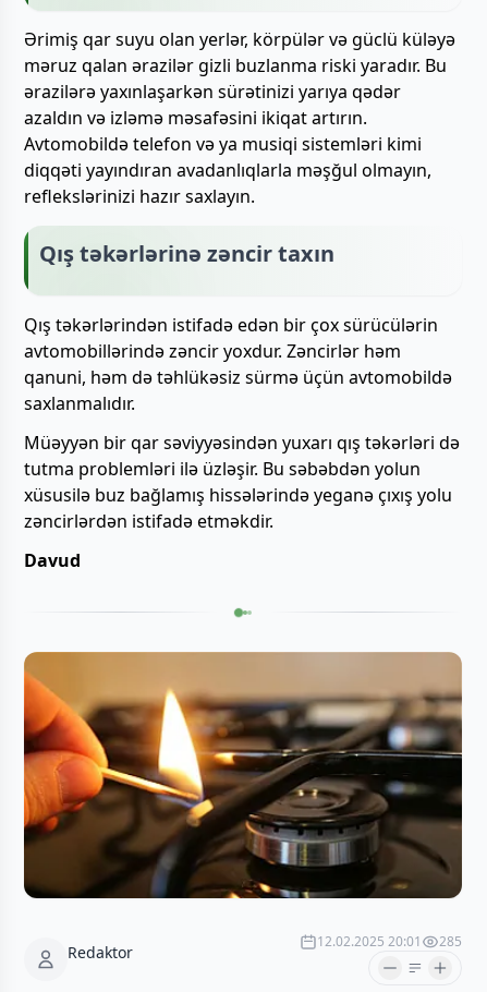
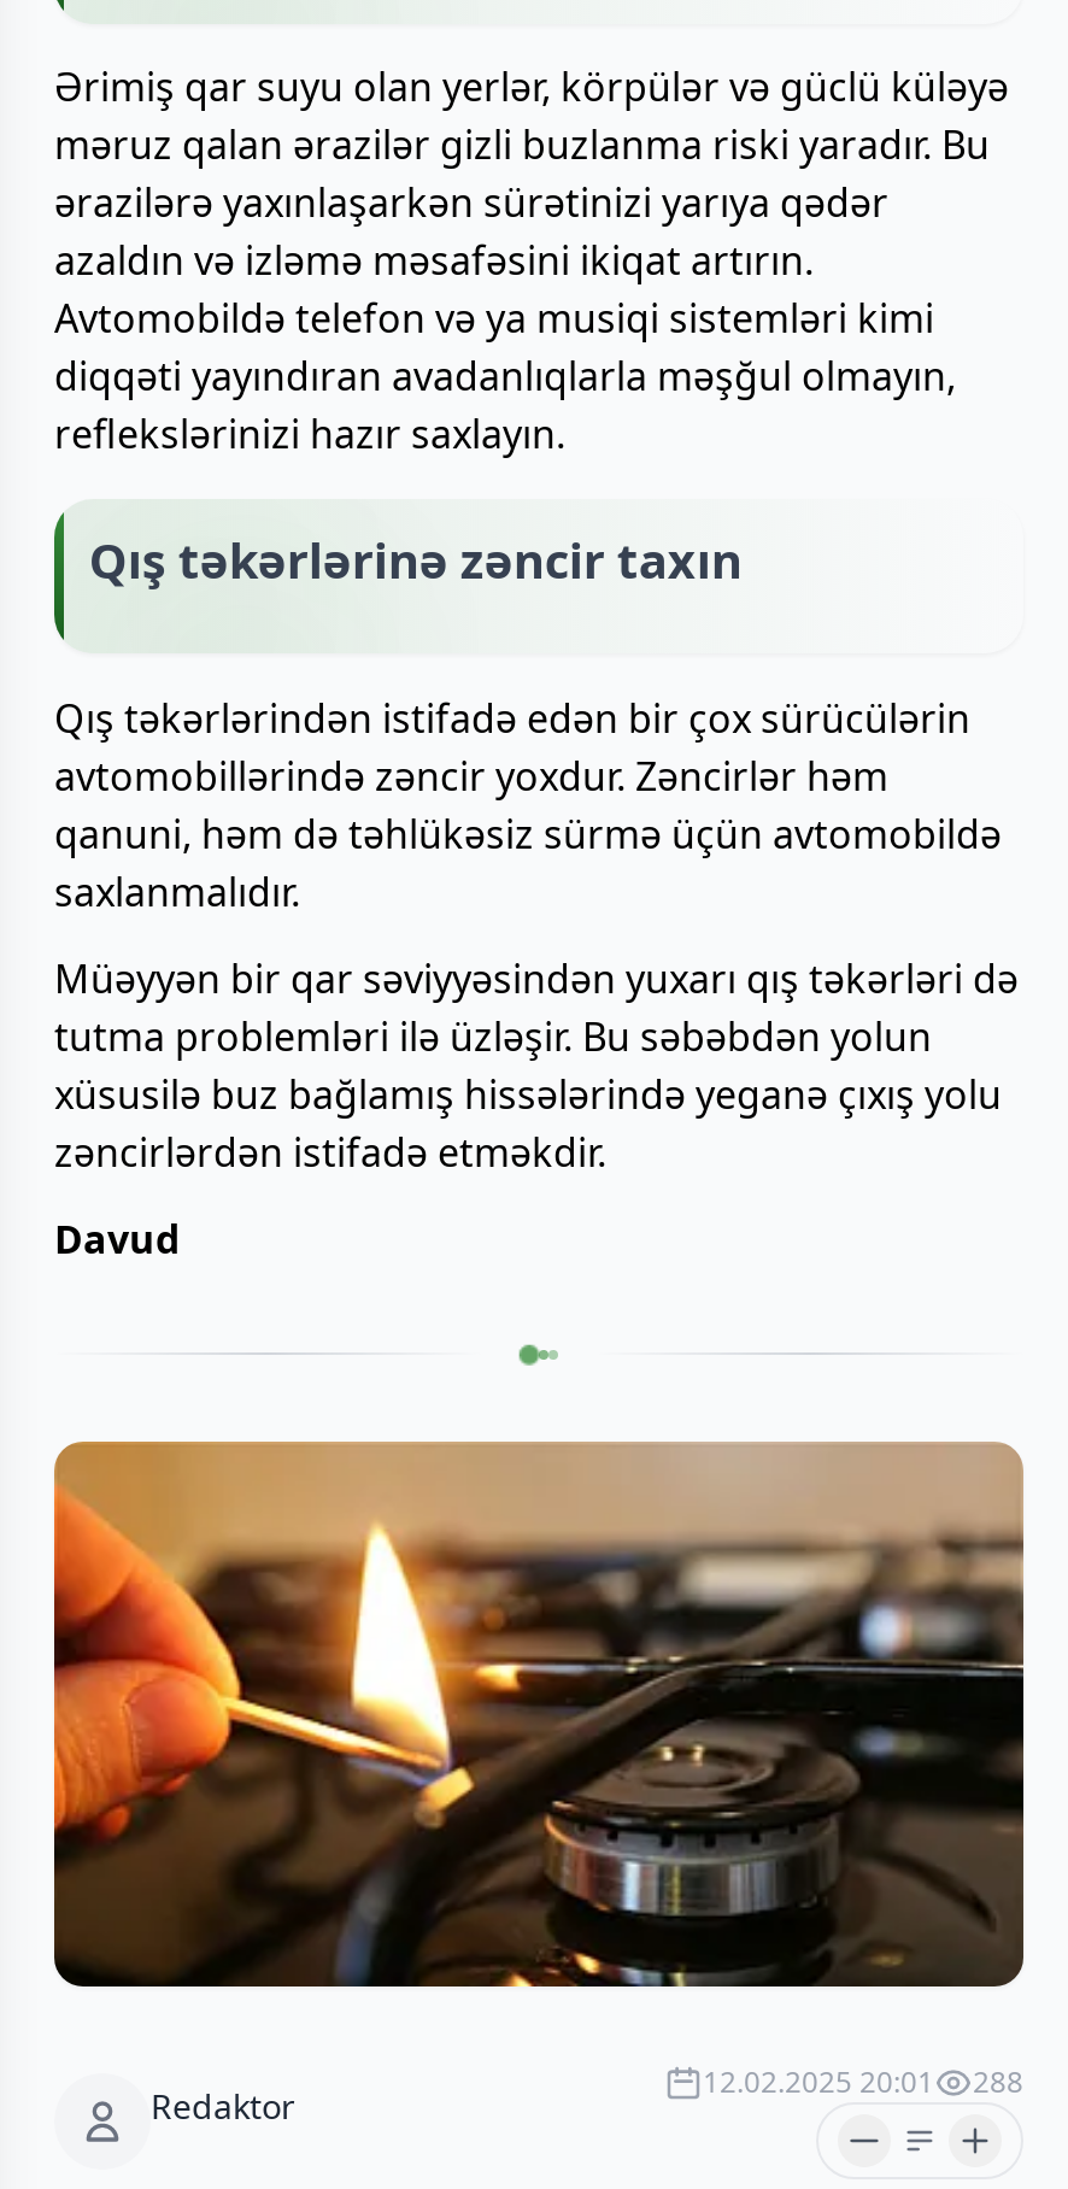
- 12.02.2025 20:01 285
+ 12.02.2025 20:01 288
